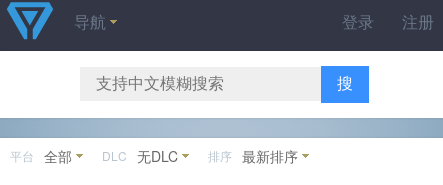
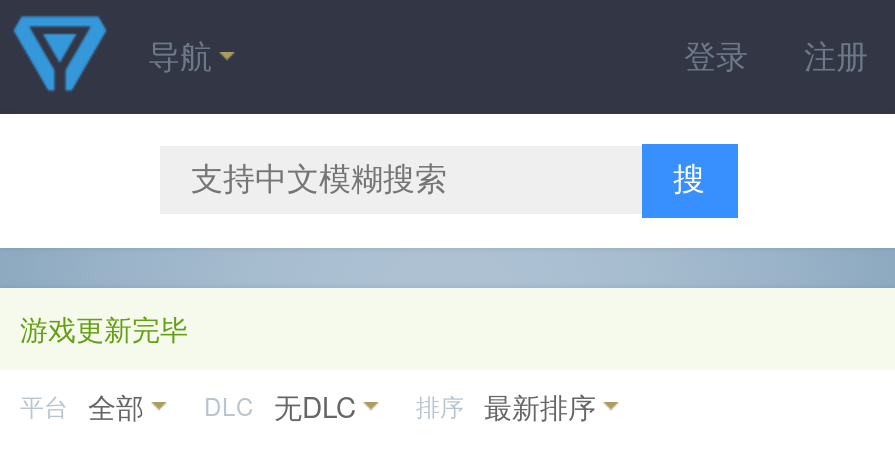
+ 游戏更新完毕
